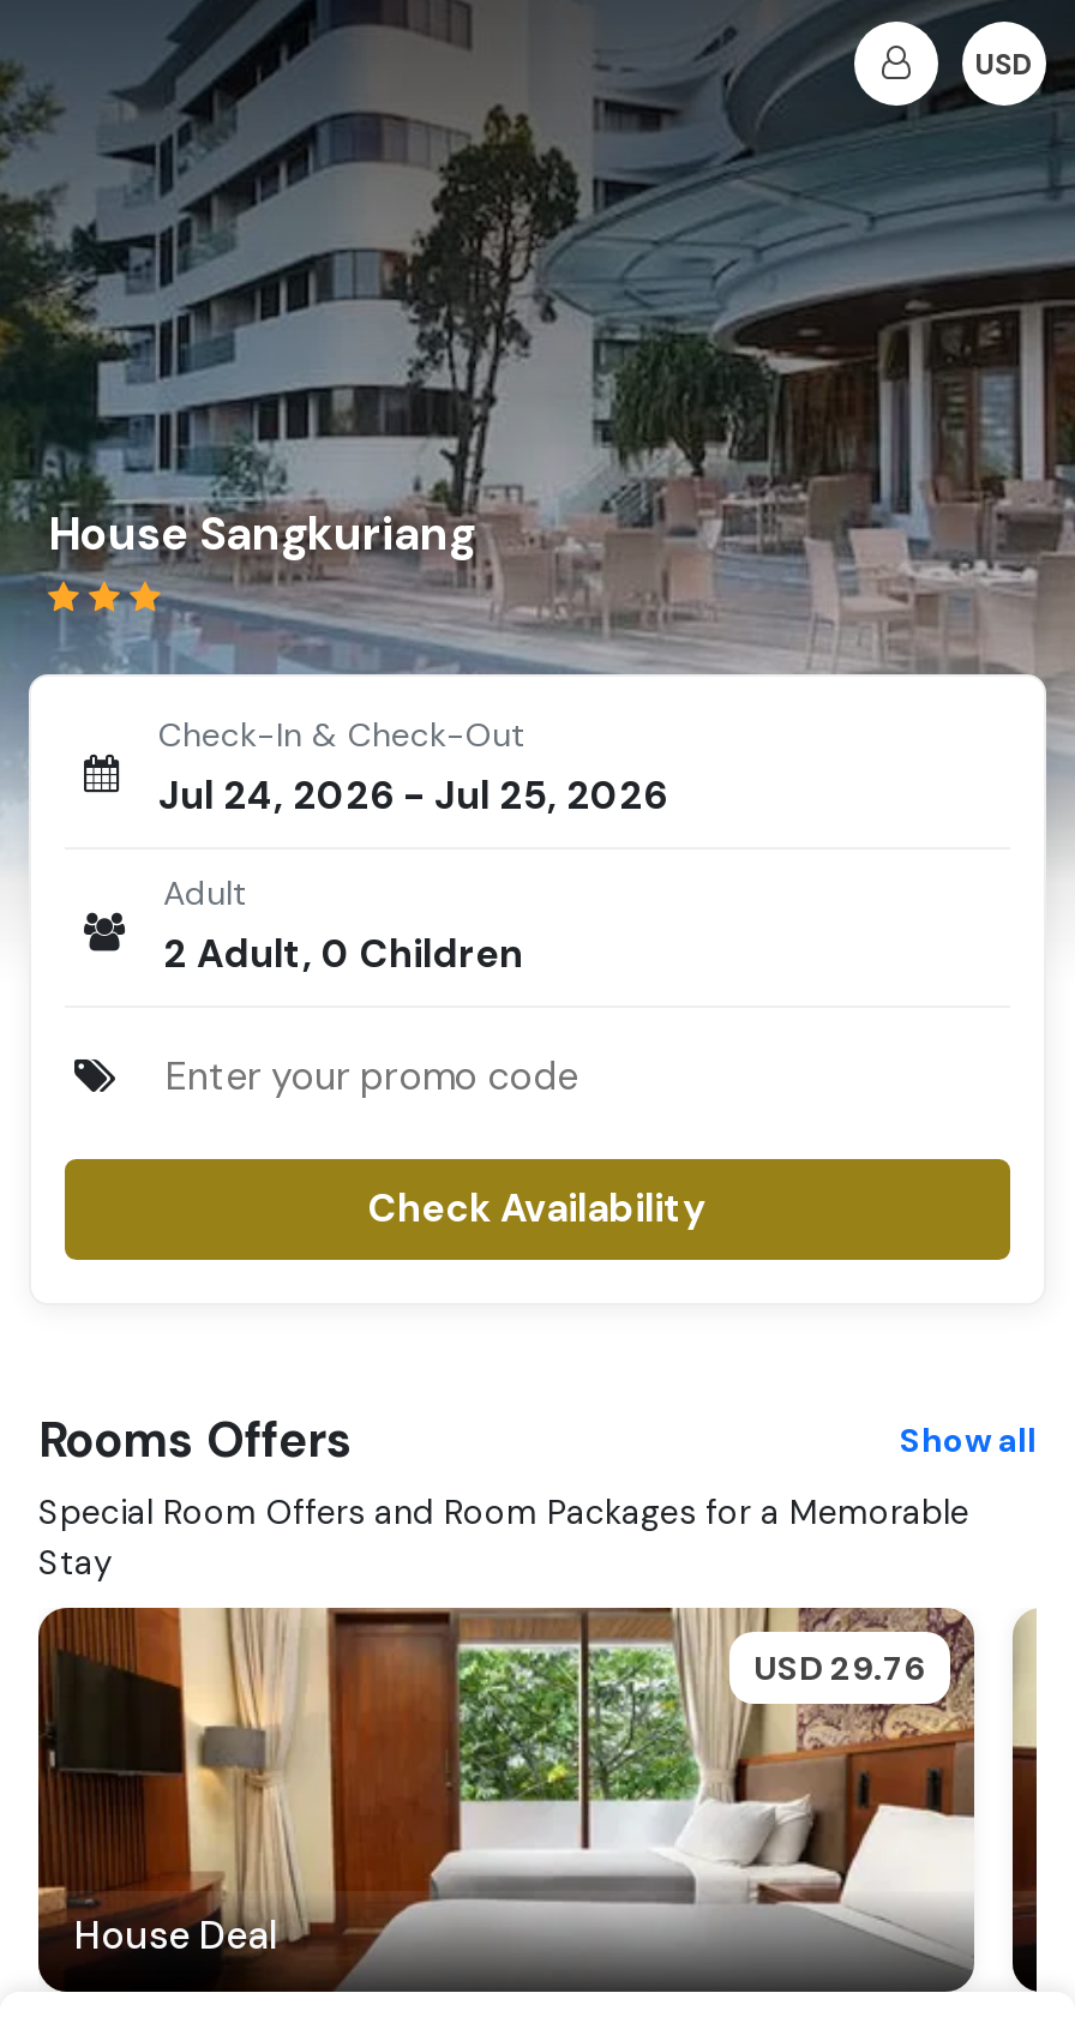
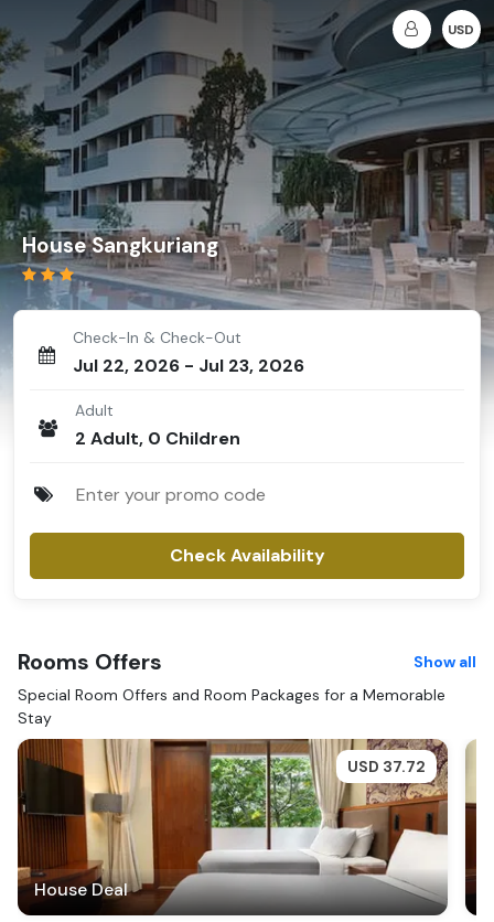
- Jul 24, 2026 - Jul 25, 2026
+ Jul 22, 2026 - Jul 23, 2026

- USD 29.76
+ USD 37.72
